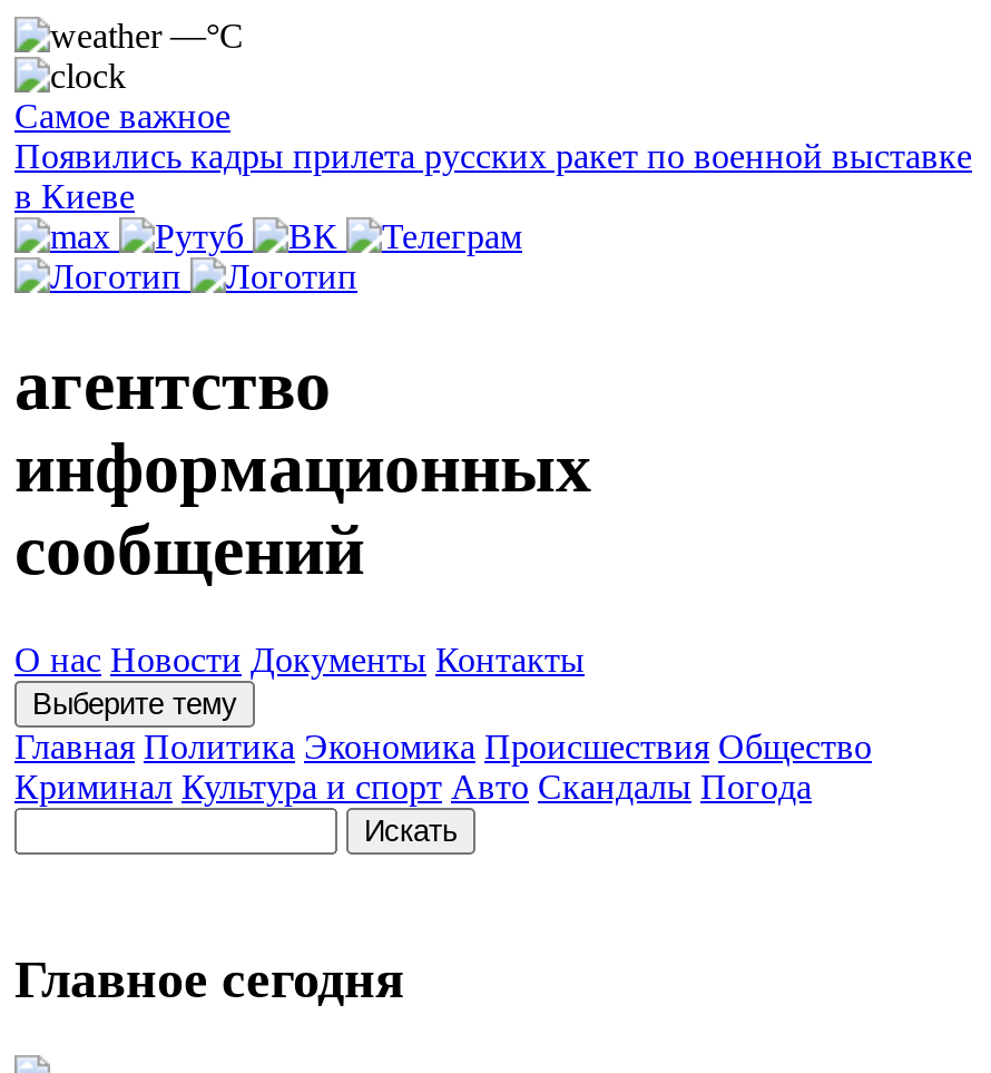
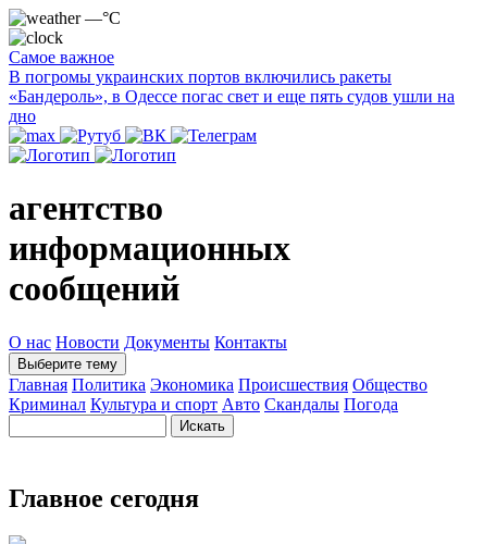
- Появились кадры прилета русских ракет по военной выставке
- в Киеве
+ В погромы украинских портов включились ракеты
+ «Бандероль», в Одессе погас свет и еще пять судов ушли на
+ дно
